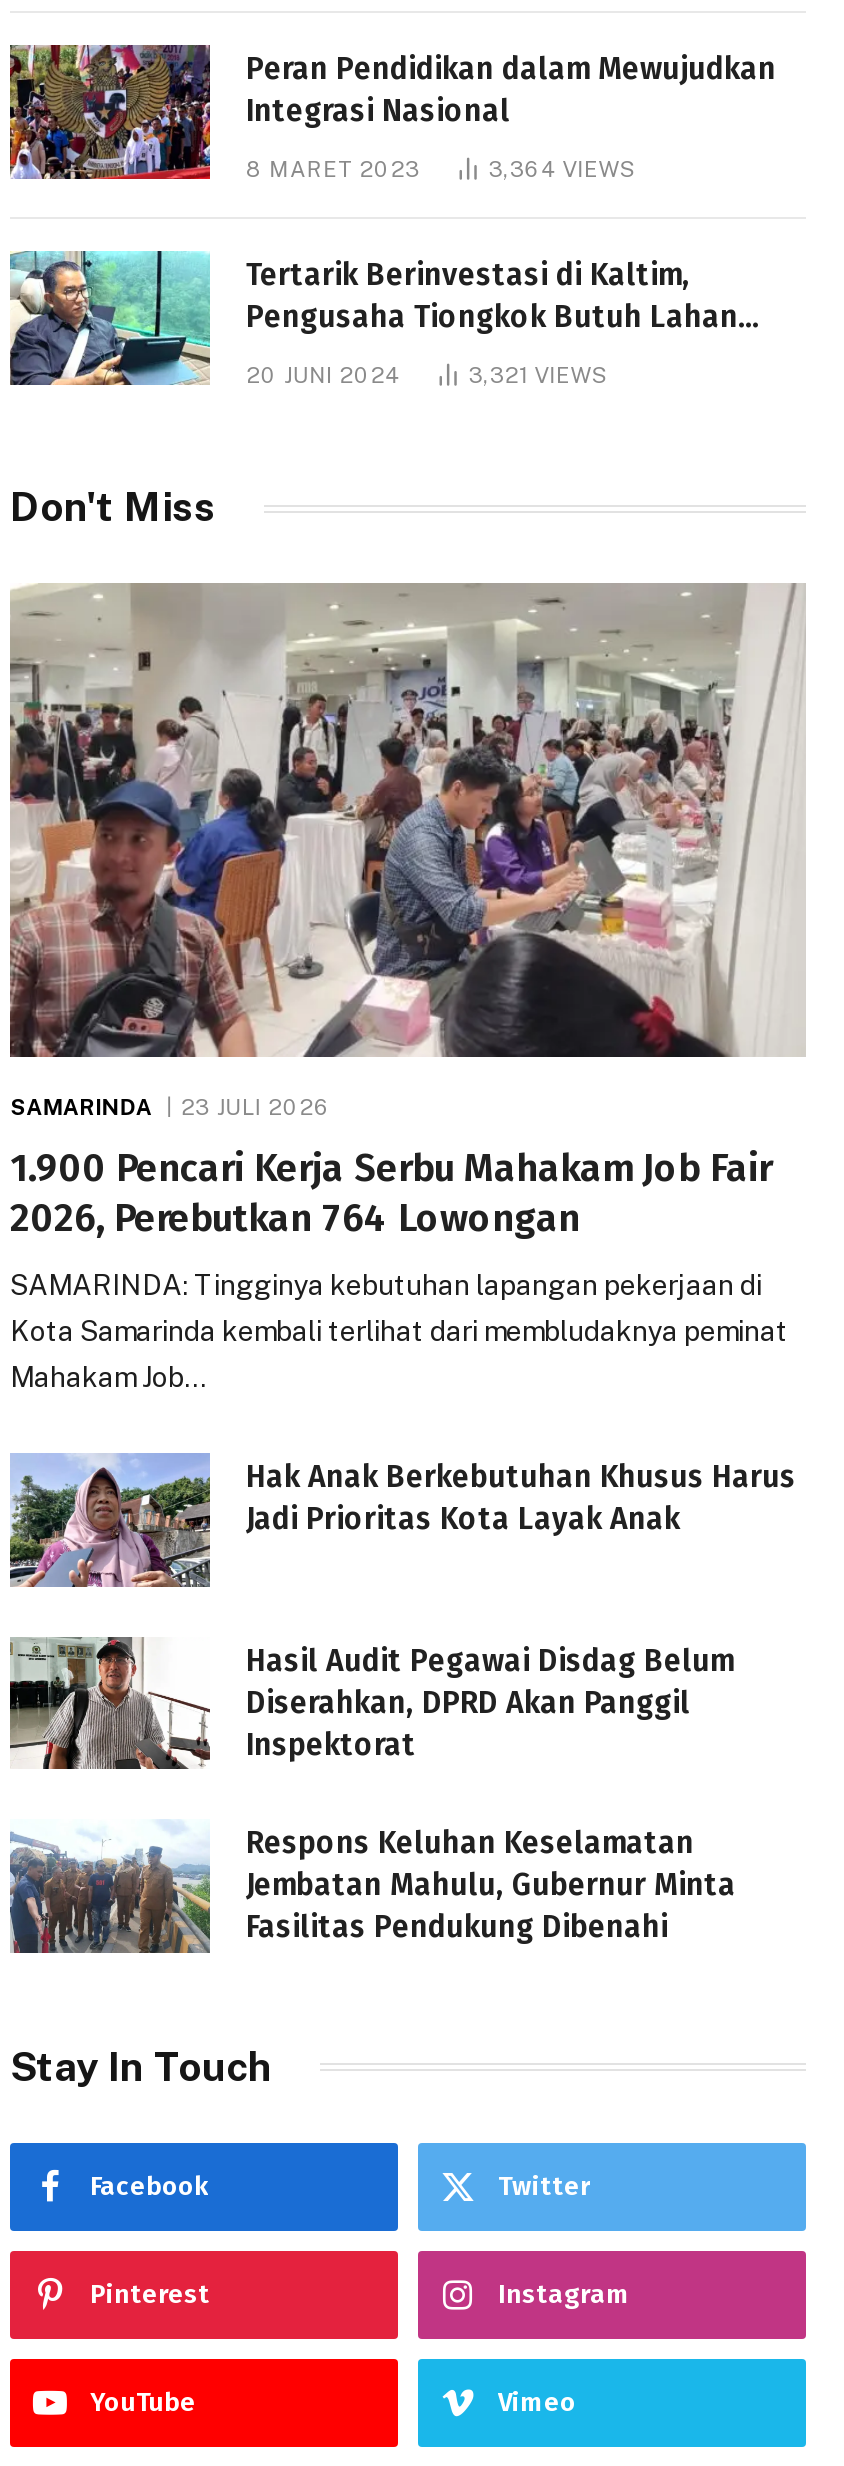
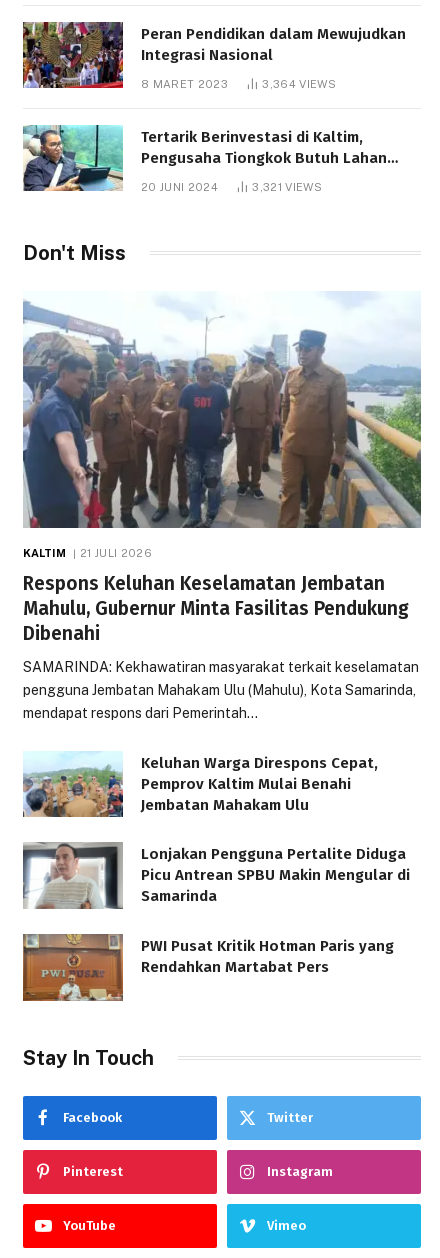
- [image]
- SAMARINDA
- 23 JULI 2026
+ [image]
+ KALTIM
+ 21 JULI 2026

- 1.900 Pencari Kerja Serbu Mahakam Job Fair
- 2026, Perebutkan 764 Lowongan
+ Respons Keluhan Keselamatan Jembatan
+ Mahulu, Gubernur Minta Fasilitas Pendukung
+ Dibenahi

- SAMARINDA: Tingginya kebutuhan lapangan pekerjaan di
- Kota Samarinda kembali terlihat dari membludaknya peminat
- Mahakam Job…
+ SAMARINDA: Kekhawatiran masyarakat terkait keselamatan
+ pengguna Jembatan Mahakam Ulu (Mahulu), Kota Samarinda,
+ mendapat respons dari Pemerintah…

- [image]
- Hak Anak Berkebutuhan Khusus Harus
- Jadi Prioritas Kota Layak Anak
+ [image]
+ Keluhan Warga Direspons Cepat,
+ Pemprov Kaltim Mulai Benahi
+ Jembatan Mahakam Ulu

- [image]
- Hasil Audit Pegawai Disdag Belum
- Diserahkan, DPRD Akan Panggil
- Inspektorat
+ [image]
+ Lonjakan Pengguna Pertalite Diduga
+ Picu Antrean SPBU Makin Mengular di
+ Samarinda

- [image]
- Respons Keluhan Keselamatan
- Jembatan Mahulu, Gubernur Minta
- Fasilitas Pendukung Dibenahi
+ [image]
+ PWI Pusat Kritik Hotman Paris yang
+ Rendahkan Martabat Pers
